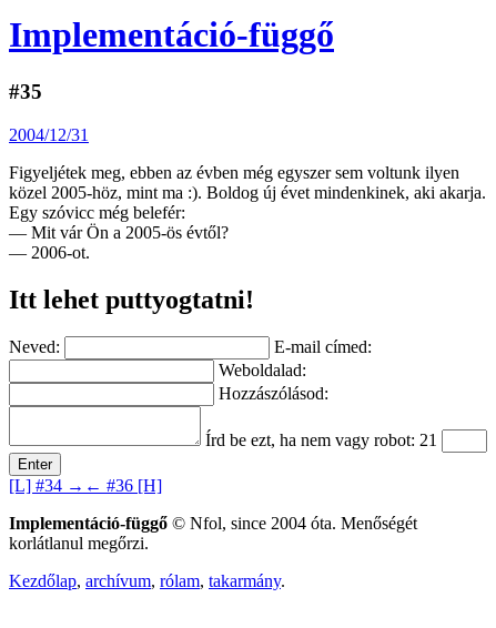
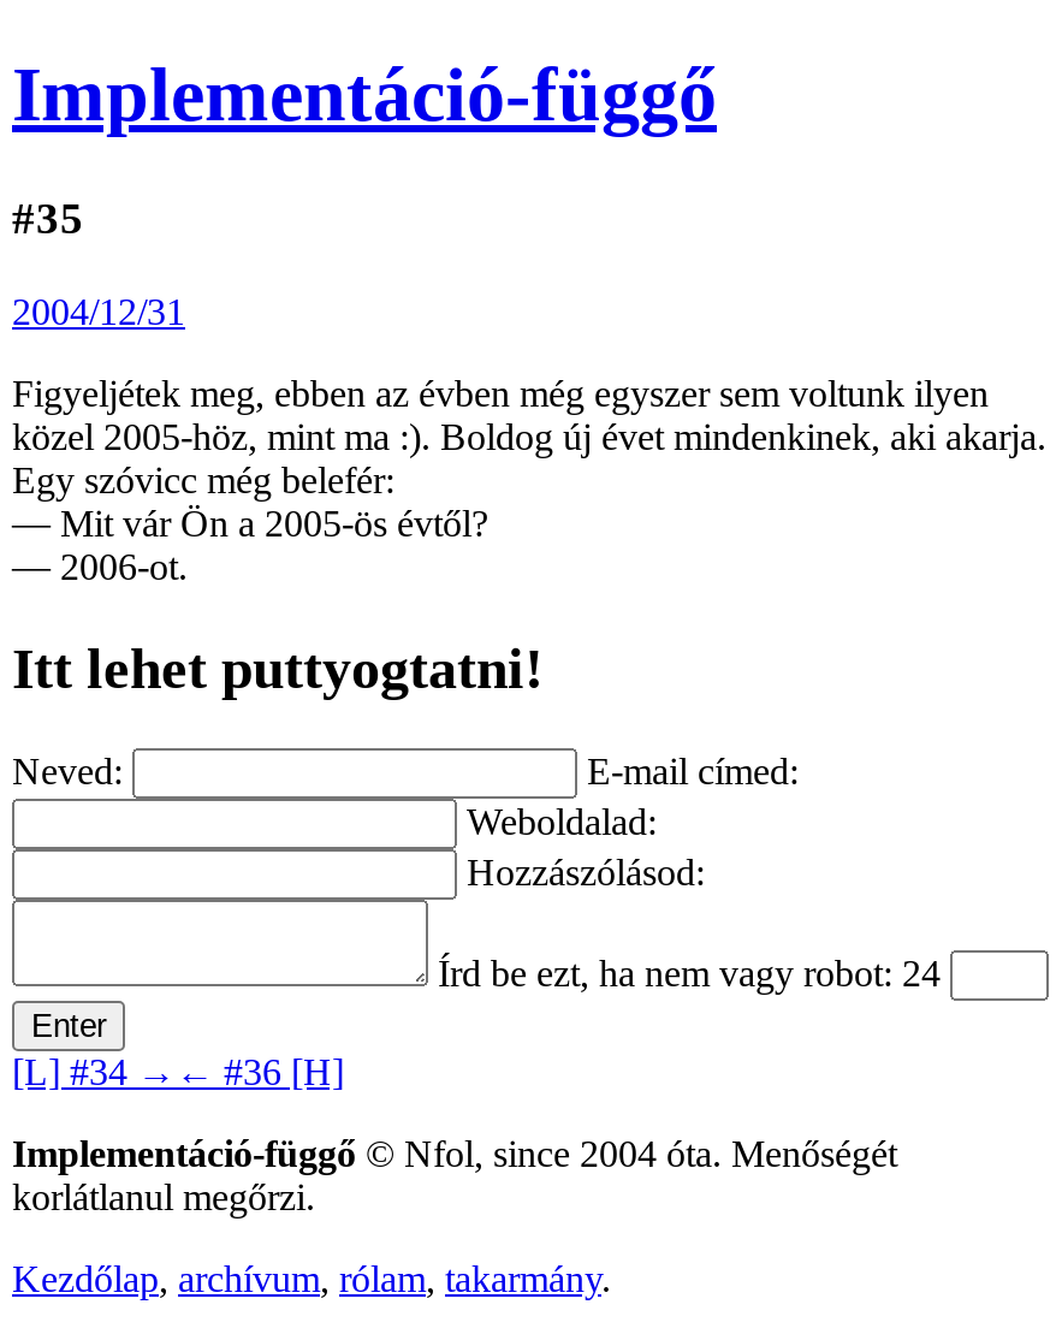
- Írd be ezt, ha nem vagy robot: 21
+ Írd be ezt, ha nem vagy robot: 24
